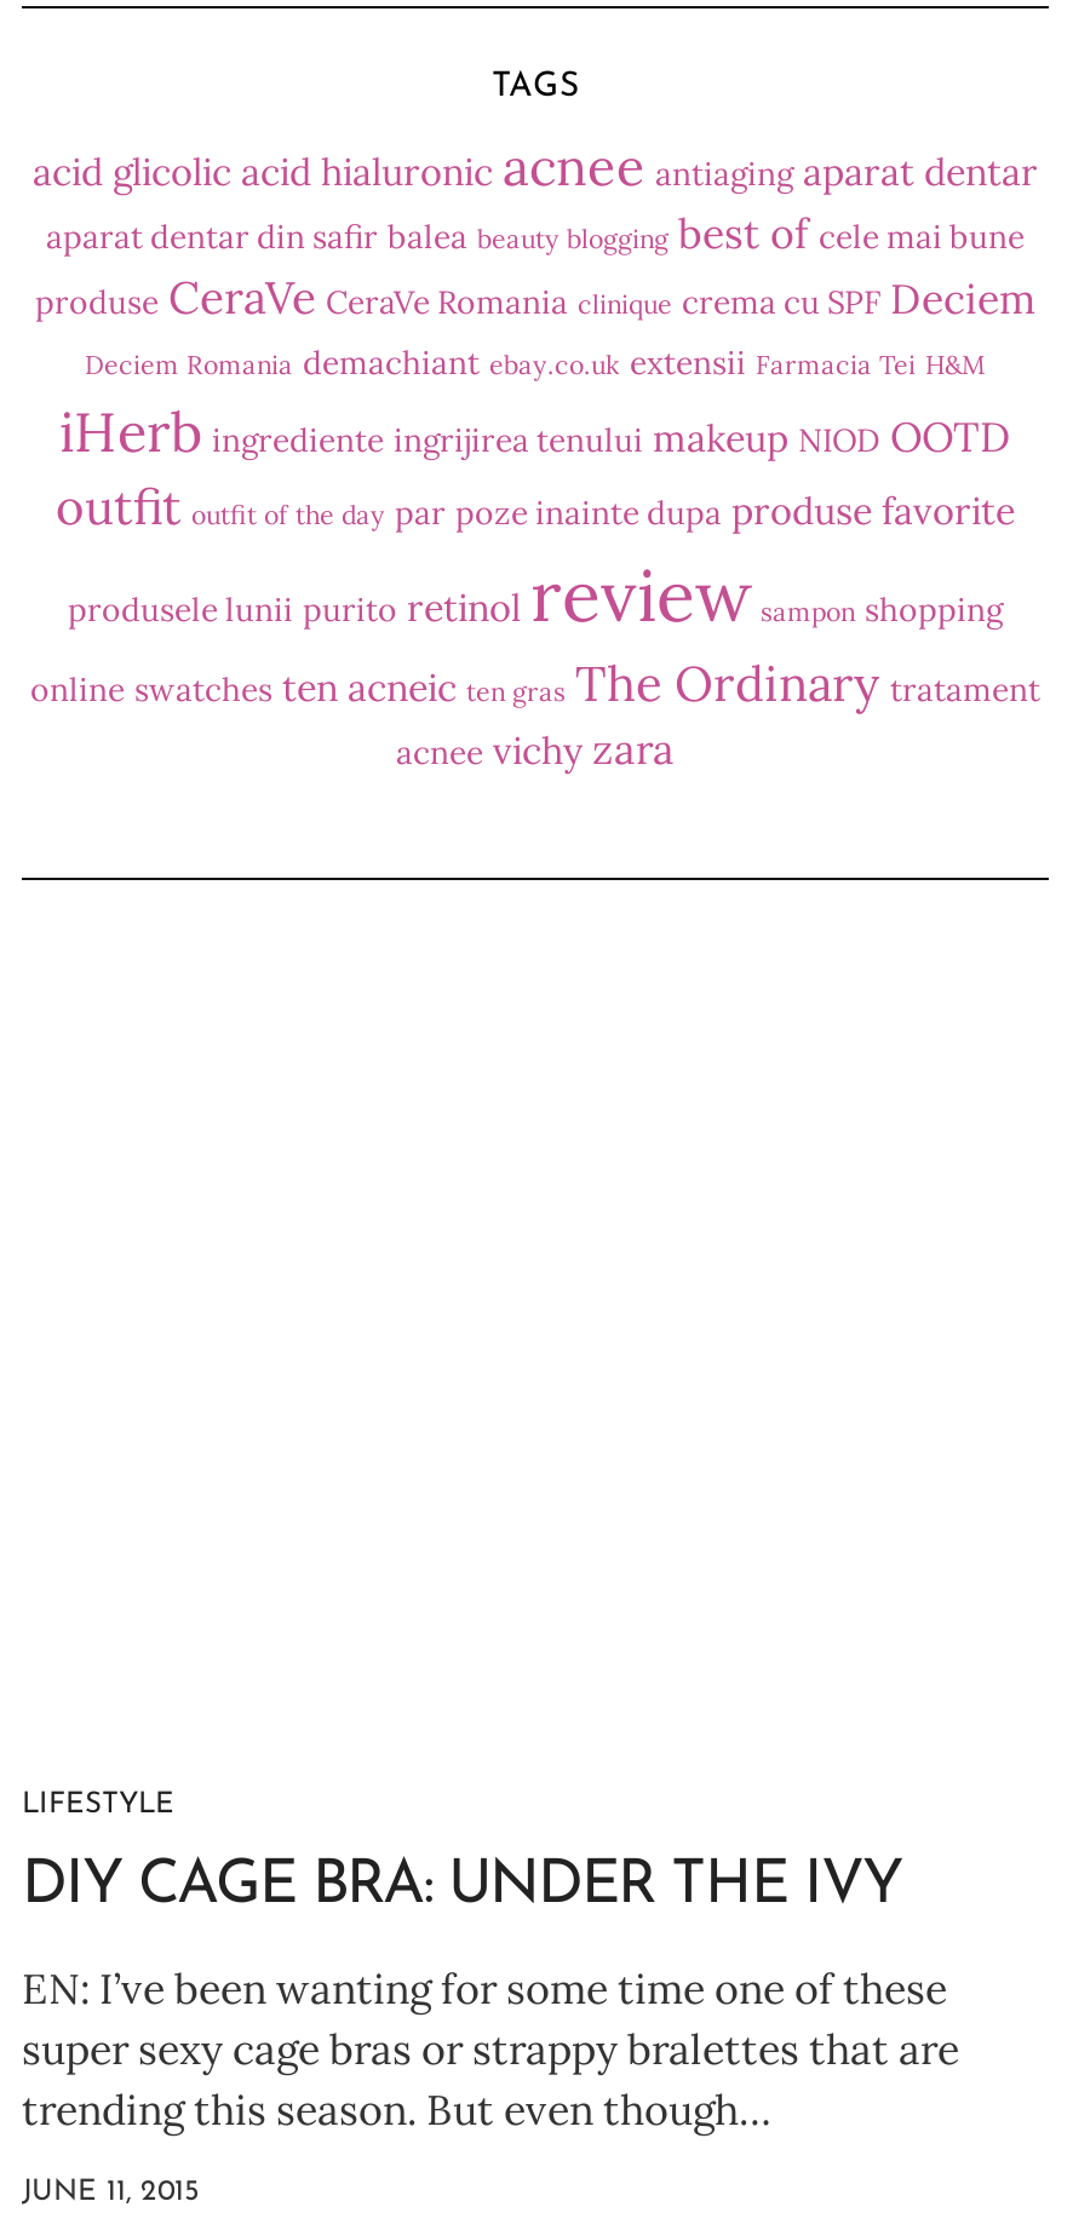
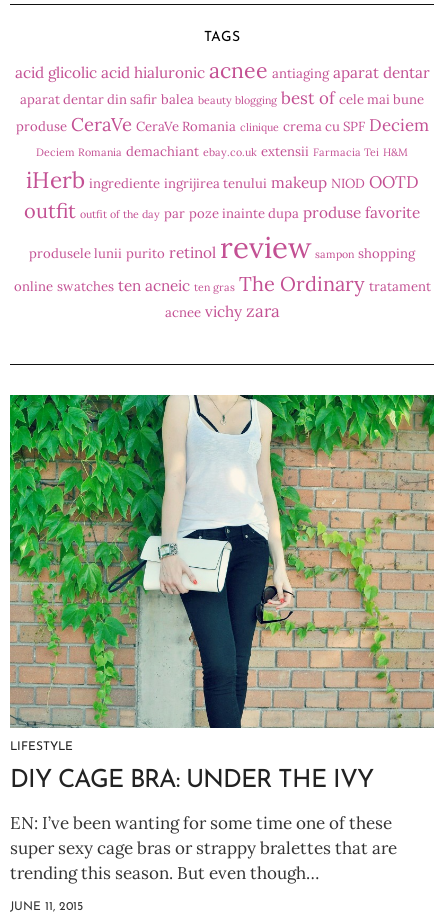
+ [image]
